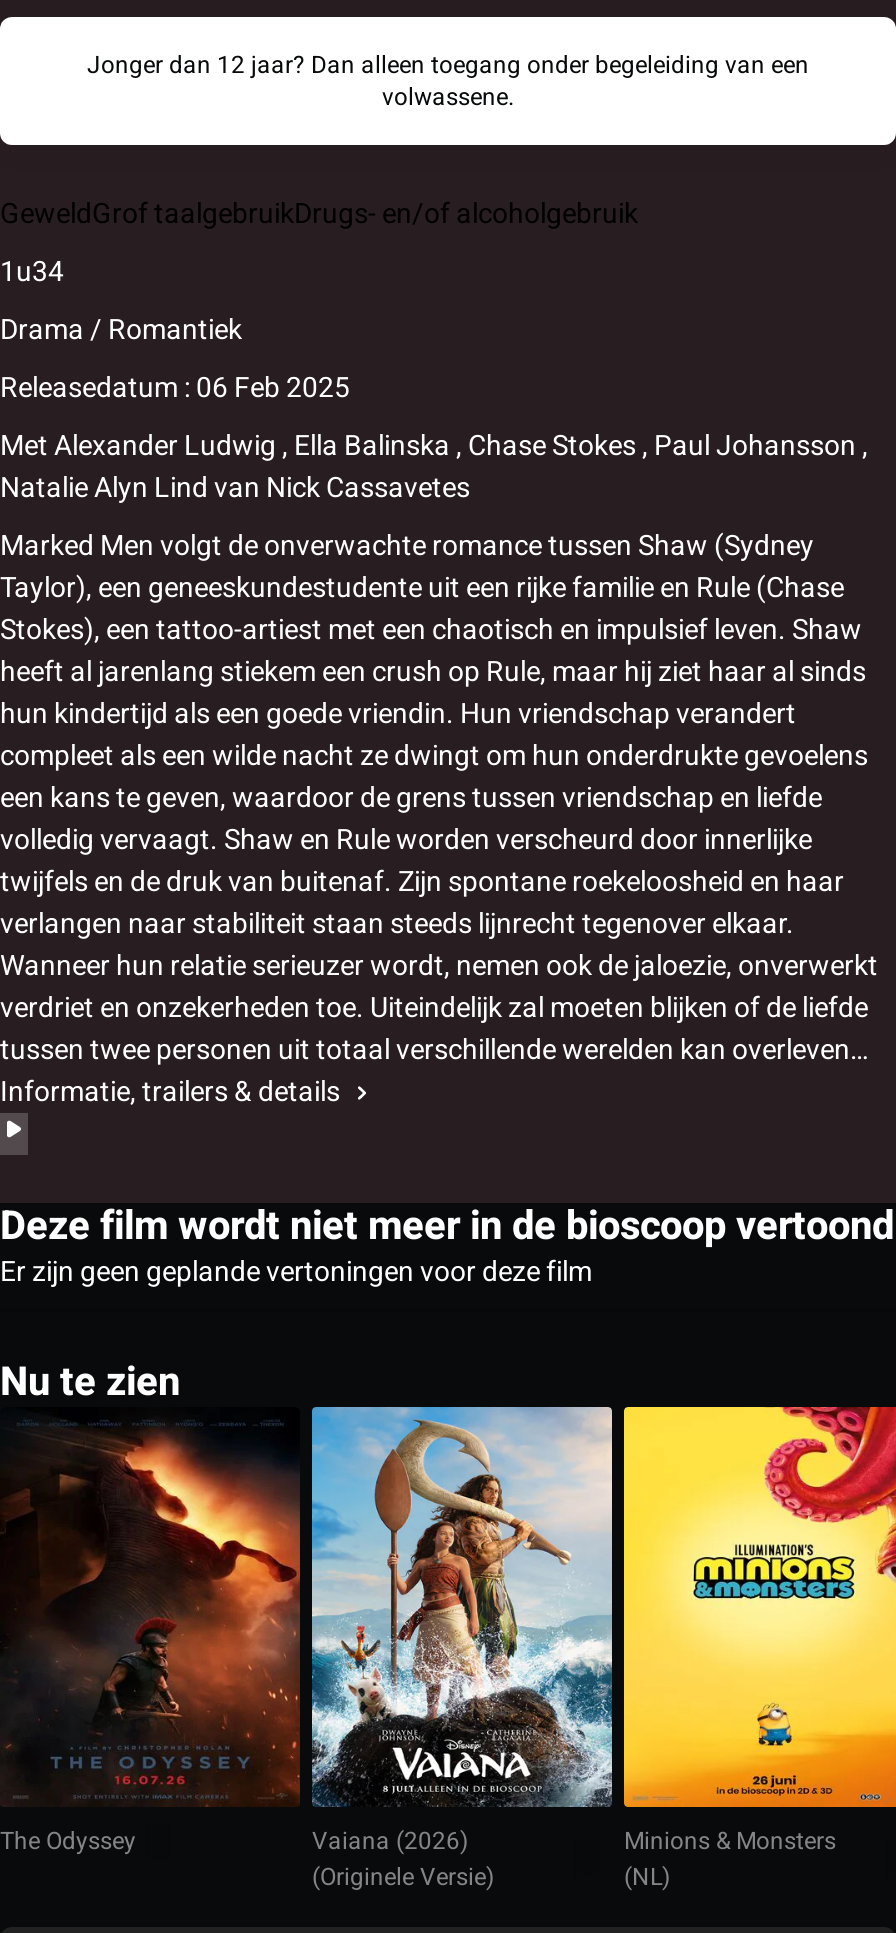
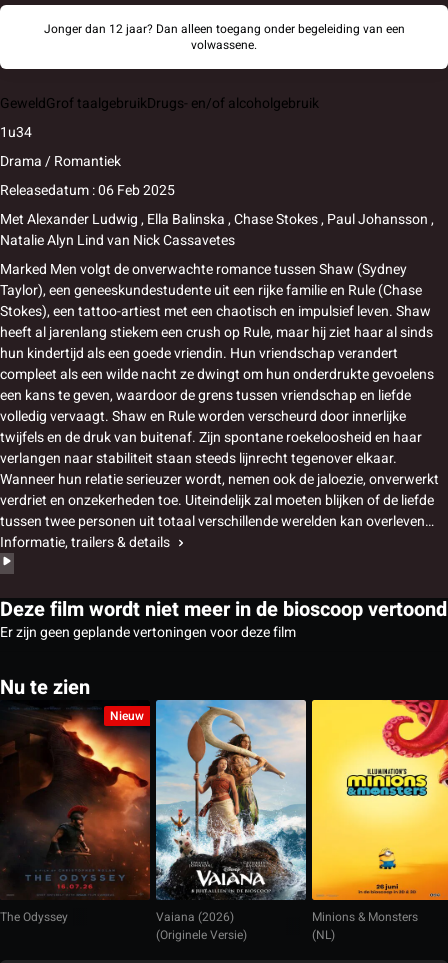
+ Nieuw
